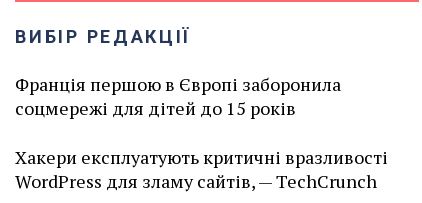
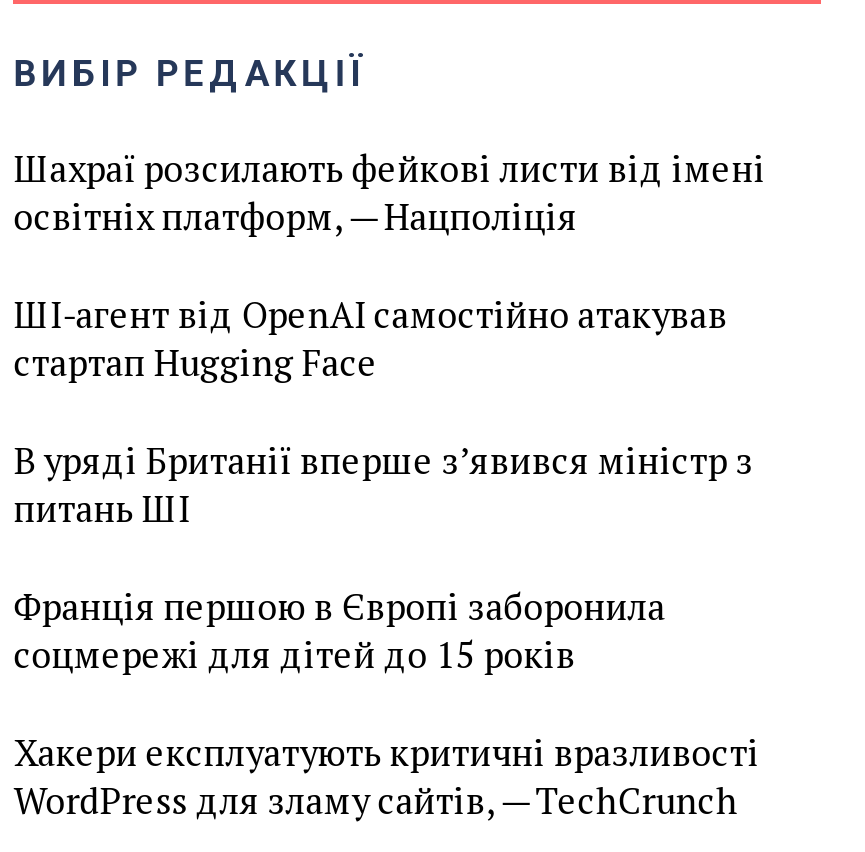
+ Шахраї розсилають фейкові листи від імені
+ освітніх платформ, — Нацполіція
+ ШІ-агент від OpenAI самостійно атакував
+ стартап Hugging Face
+ В уряді Британії вперше зʼявився міністр з
+ питань ШІ
